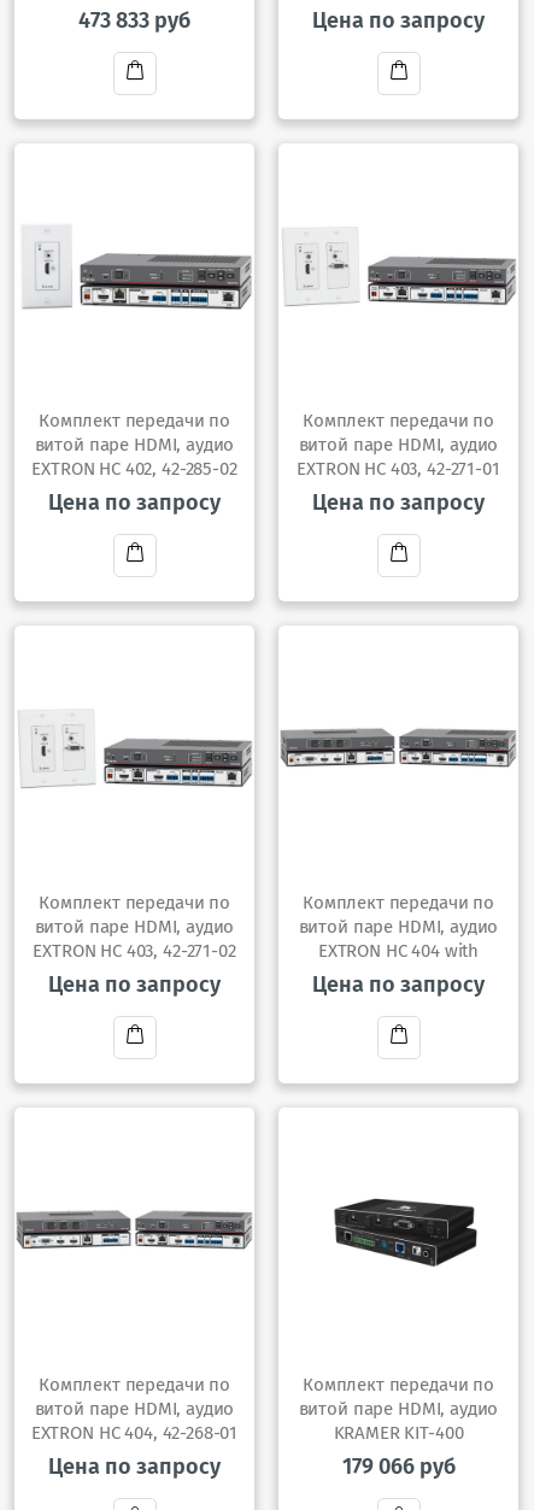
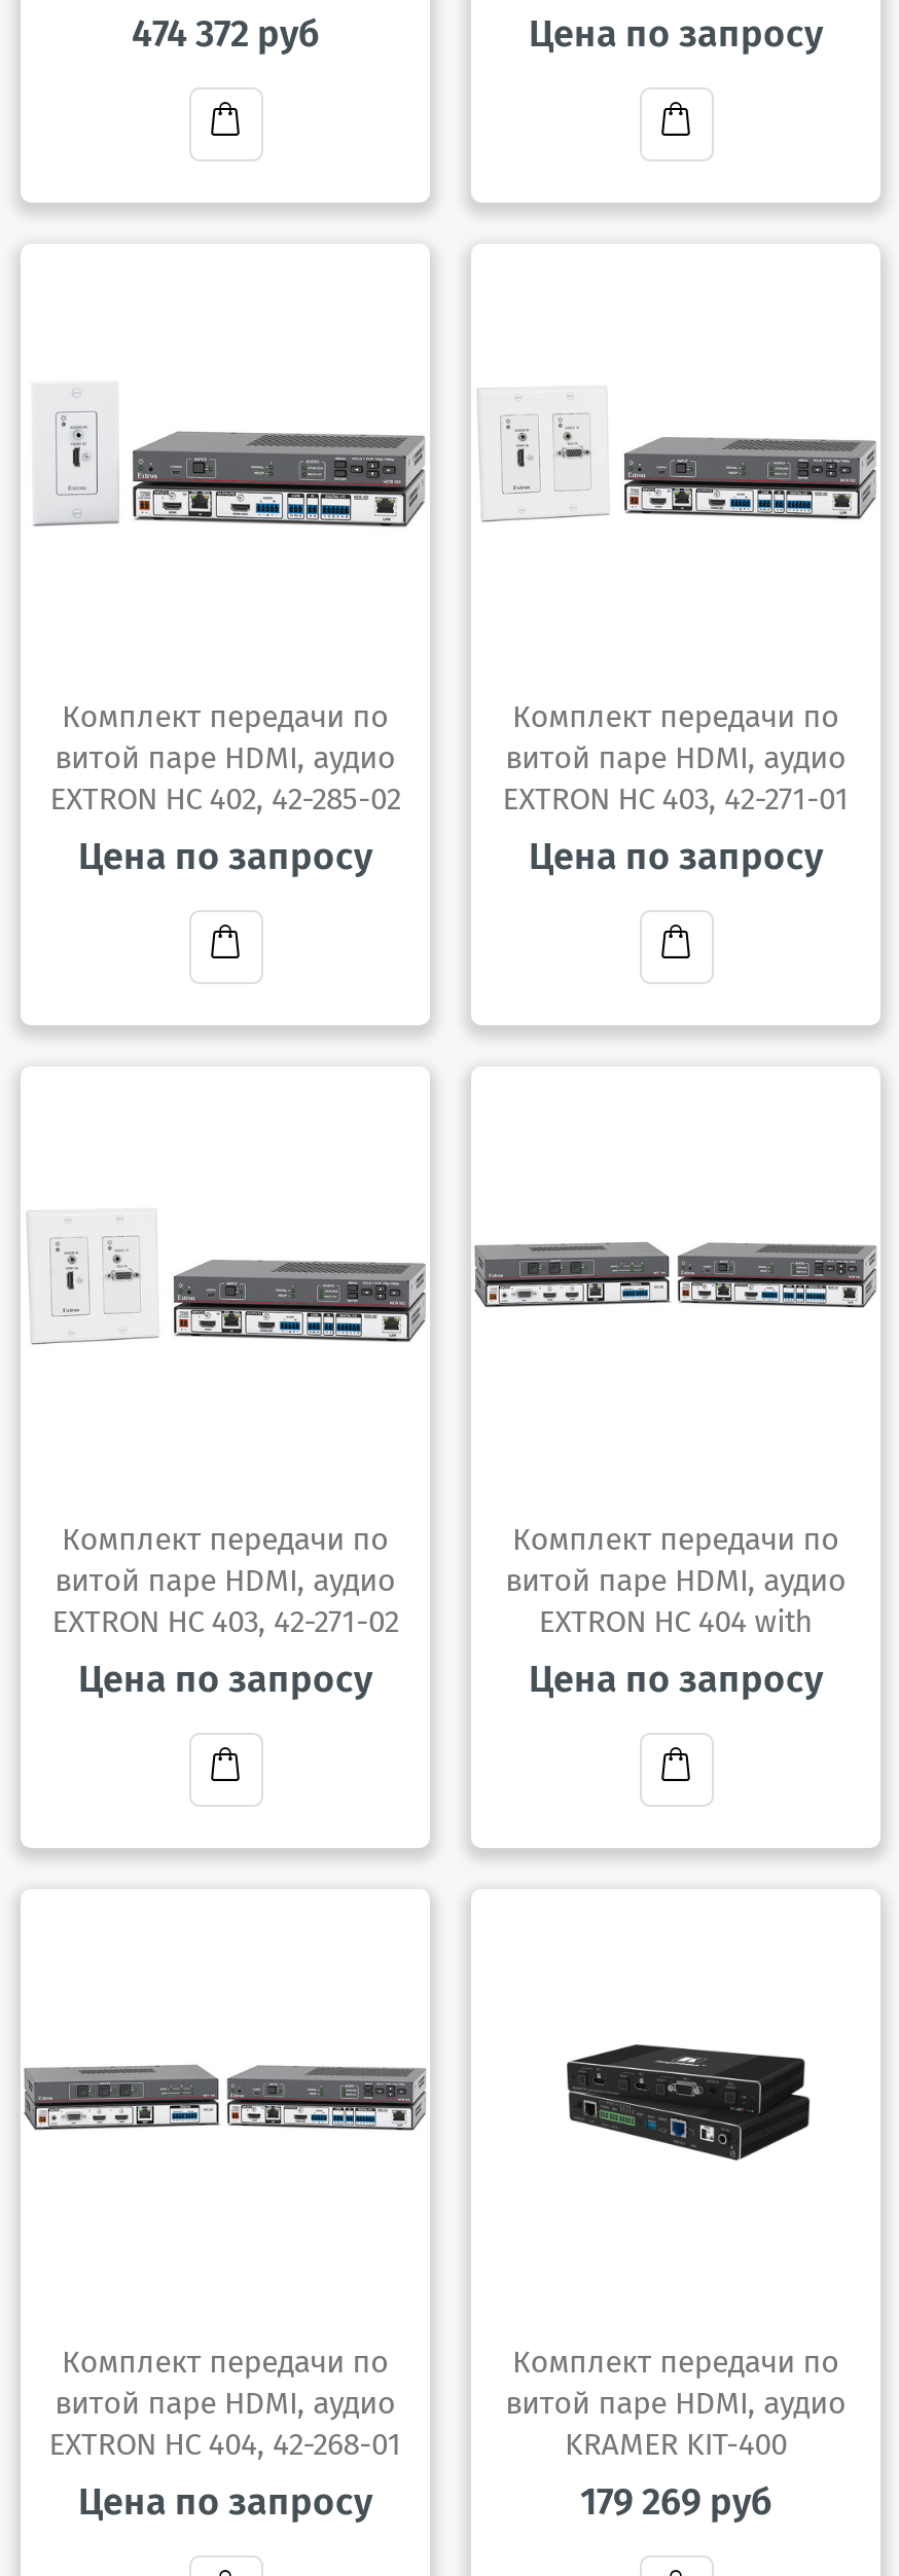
- 473 833 руб
+ 474 372 руб

- 179 066 руб
+ 179 269 руб
